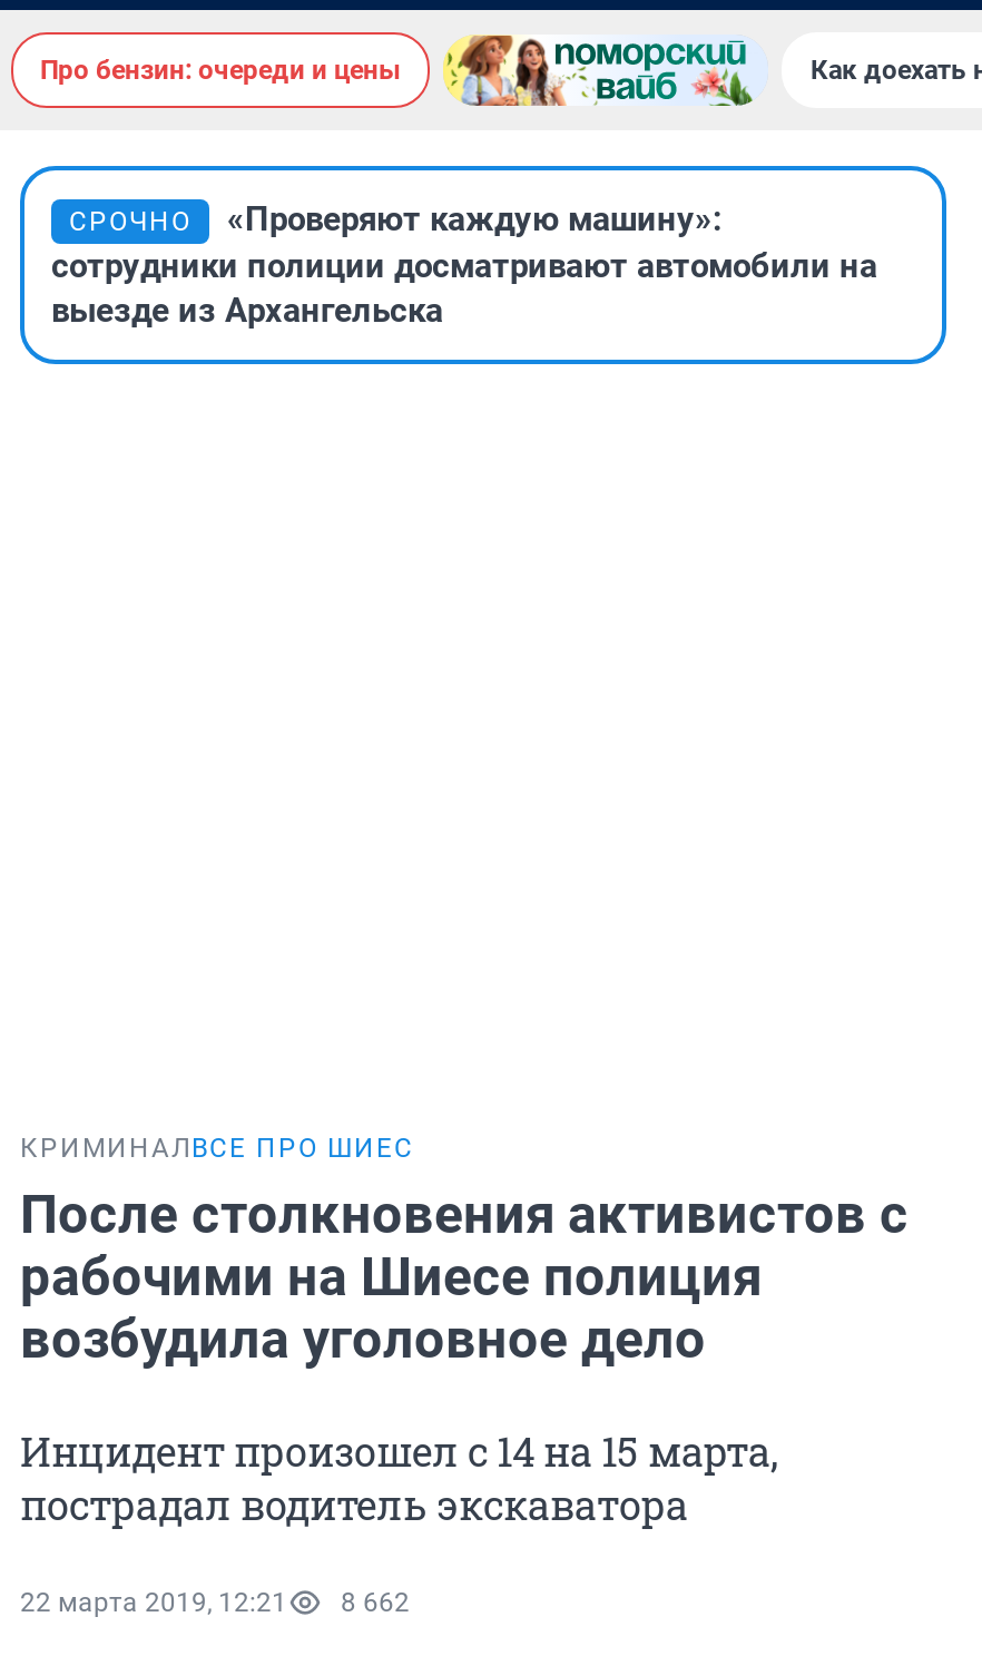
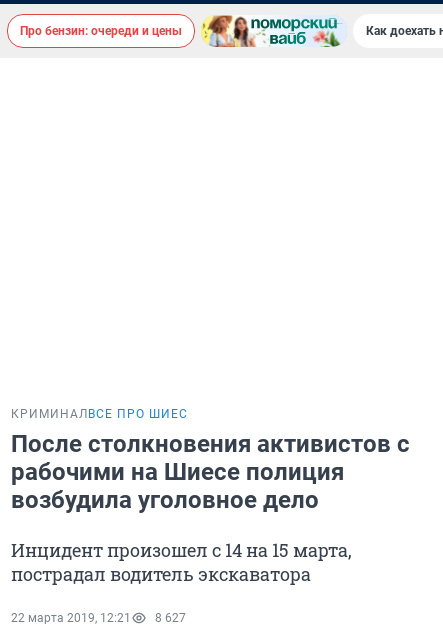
- [image]
- СРОЧНО
- «Проверяют каждую машину»:
- сотрудники полиции досматривают автомобили на
- выезде из Архангельска

- 22 марта 2019, 12:21 8 662
+ 22 марта 2019, 12:21 8 627
